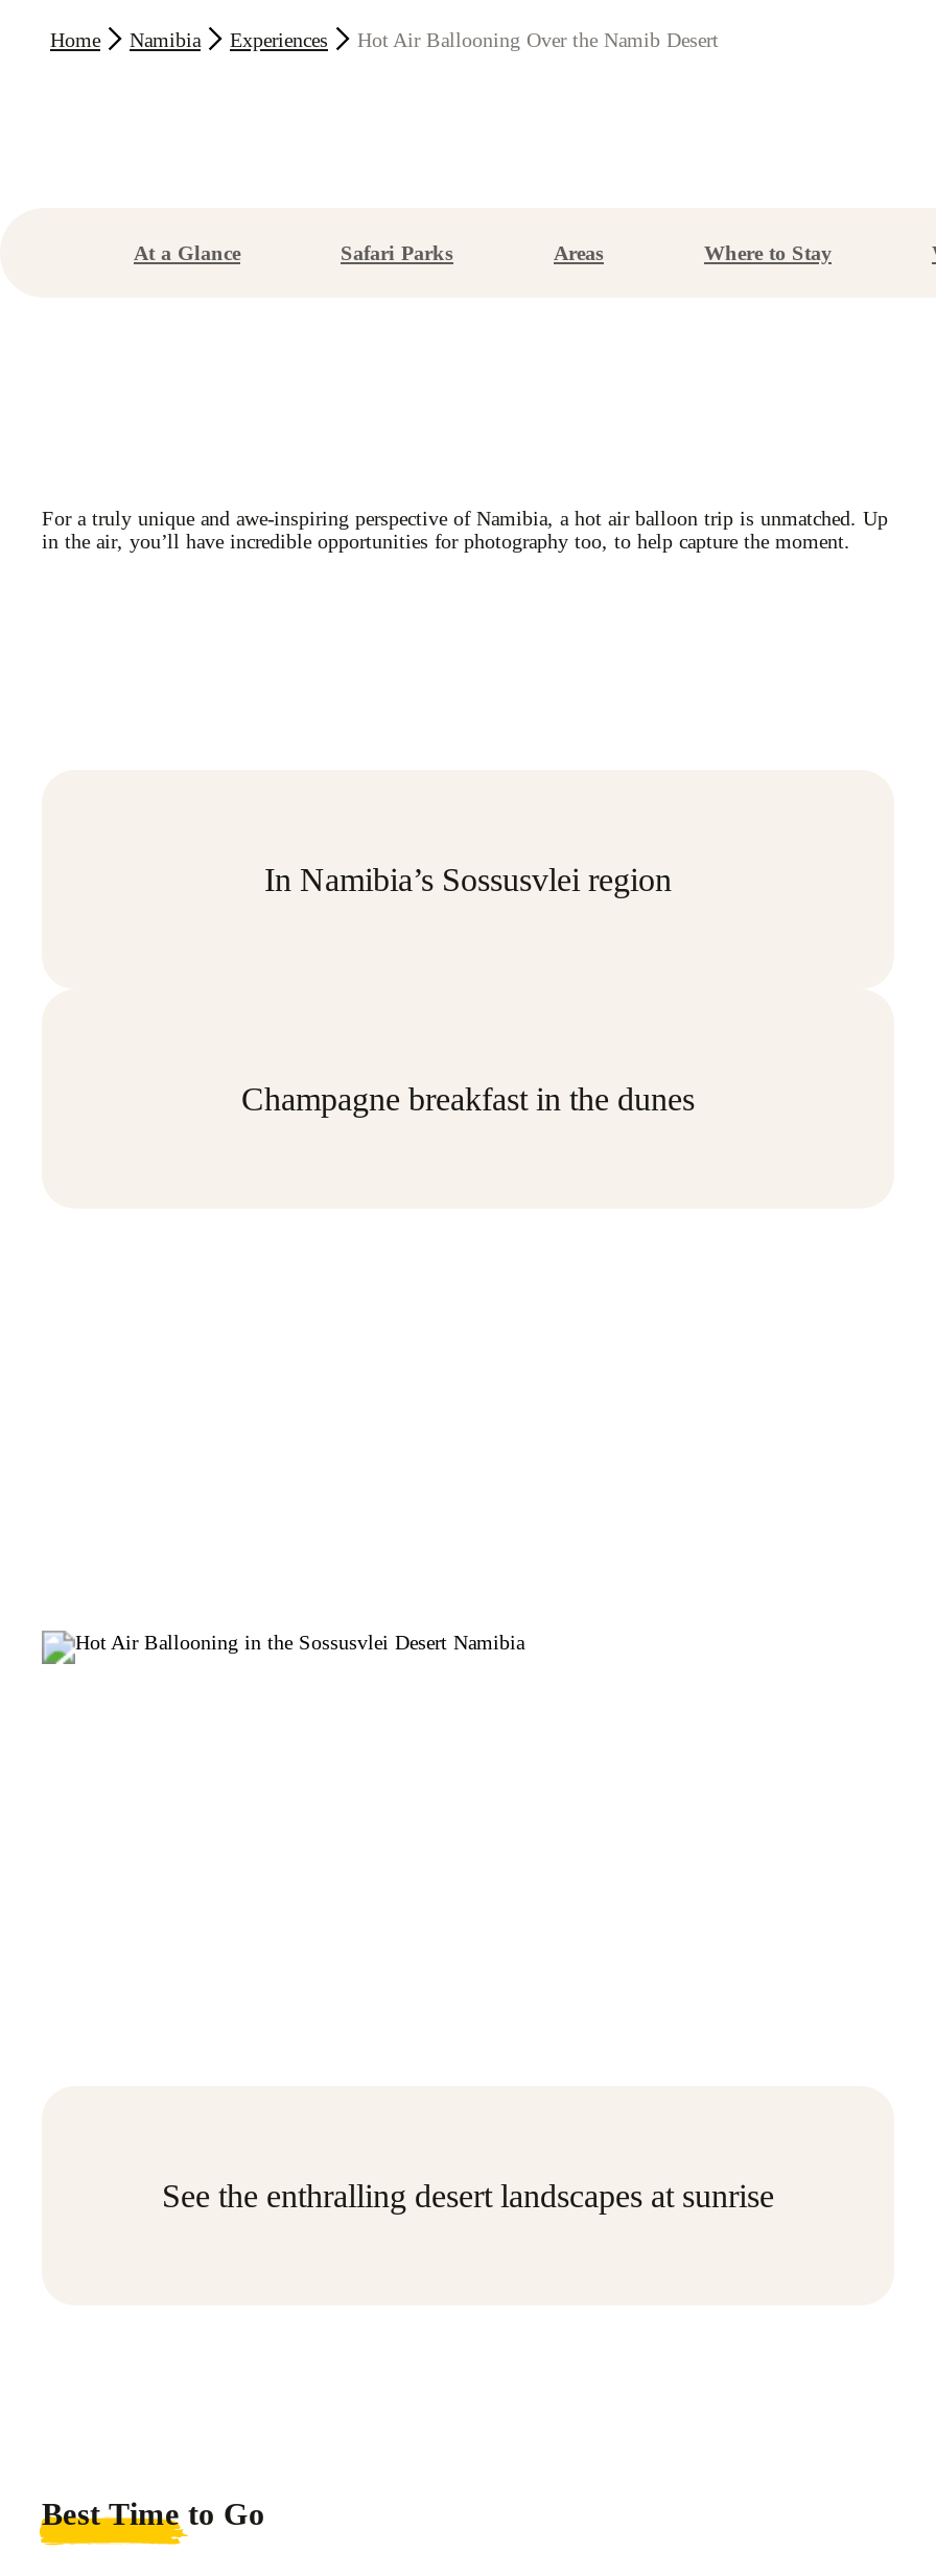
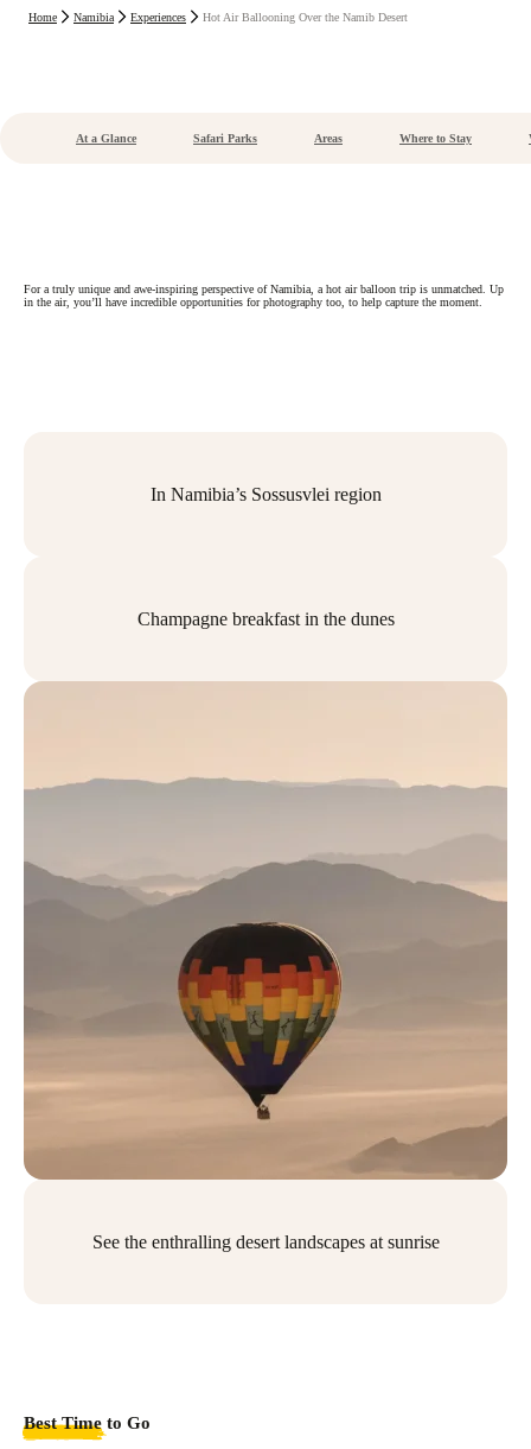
+ [image]
